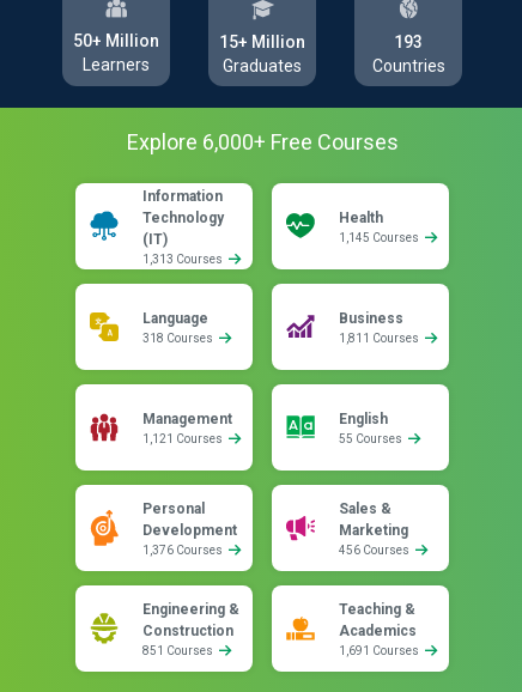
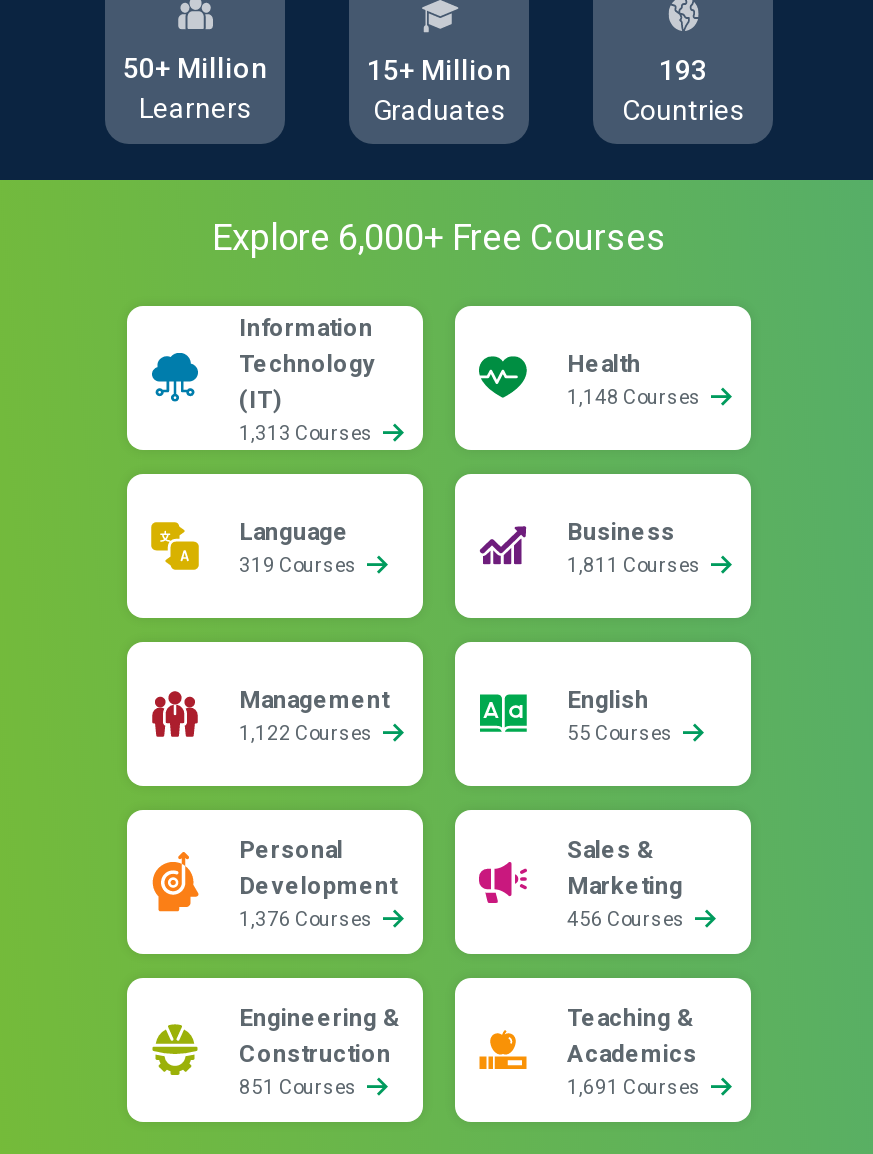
- 1,145 Courses
+ 1,148 Courses

- 318 Courses
+ 319 Courses

- 1,121 Courses
+ 1,122 Courses
